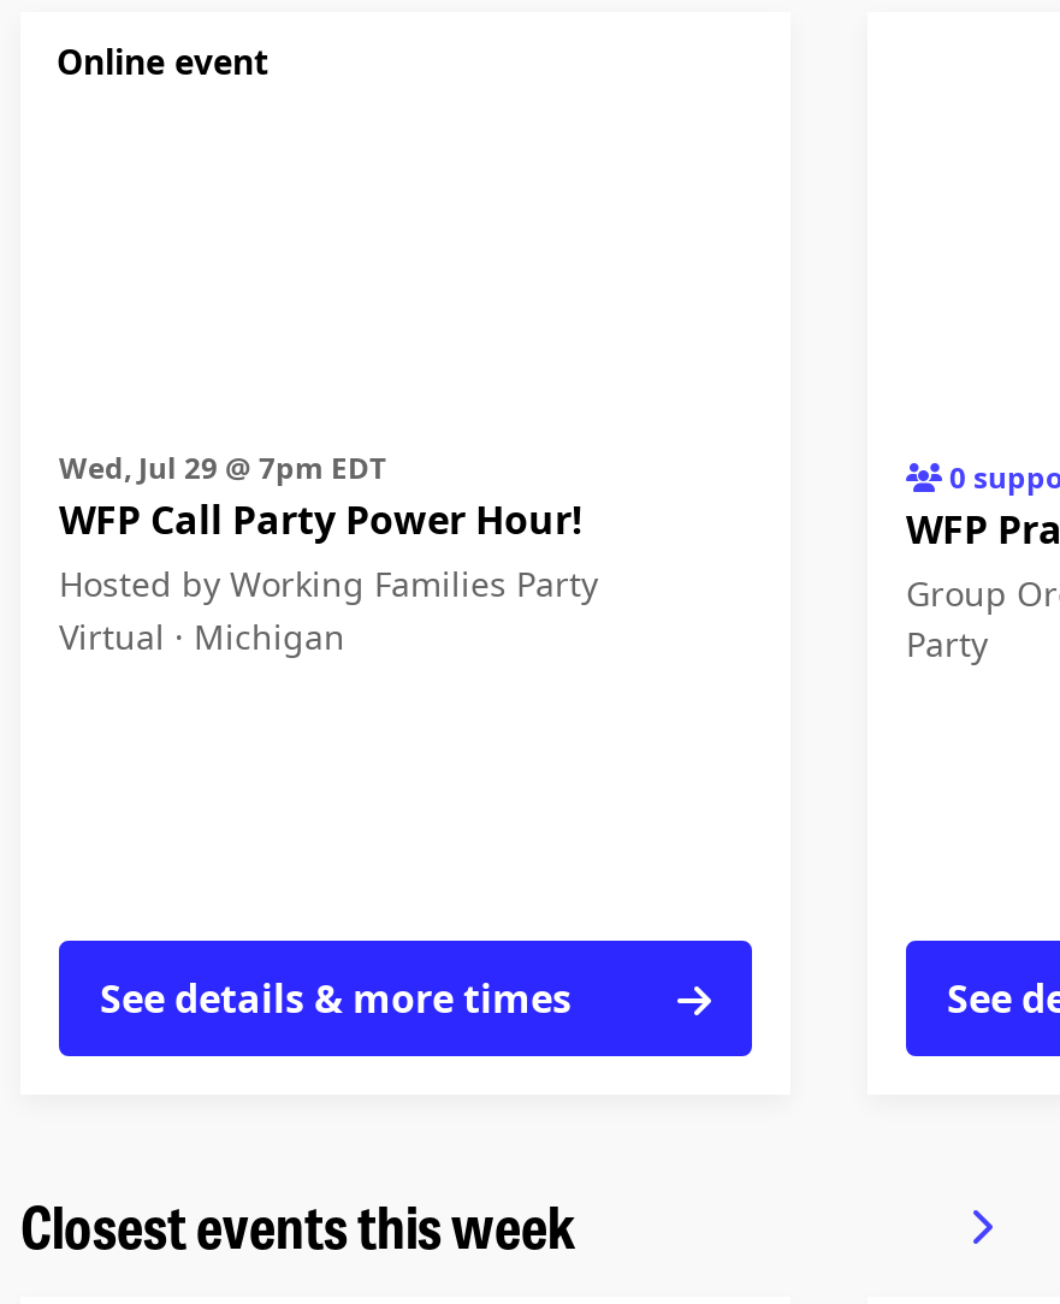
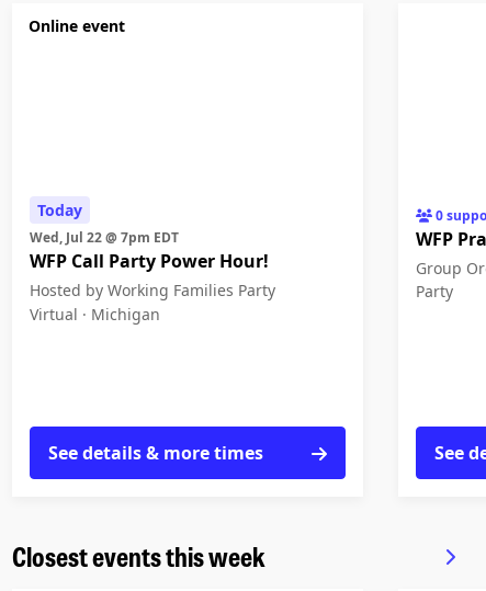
- Wed, Jul 29 @ 7pm EDT
+ Today
+ Wed, Jul 22 @ 7pm EDT

moved down: WFP Call Party Power Hour! | Hosted by Working Families Party | Virtual · Michigan
